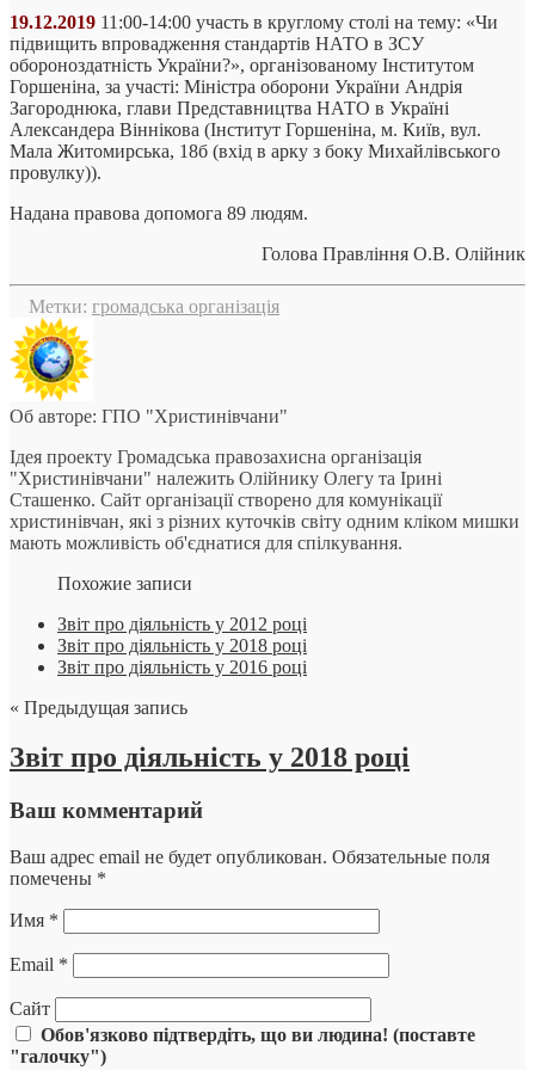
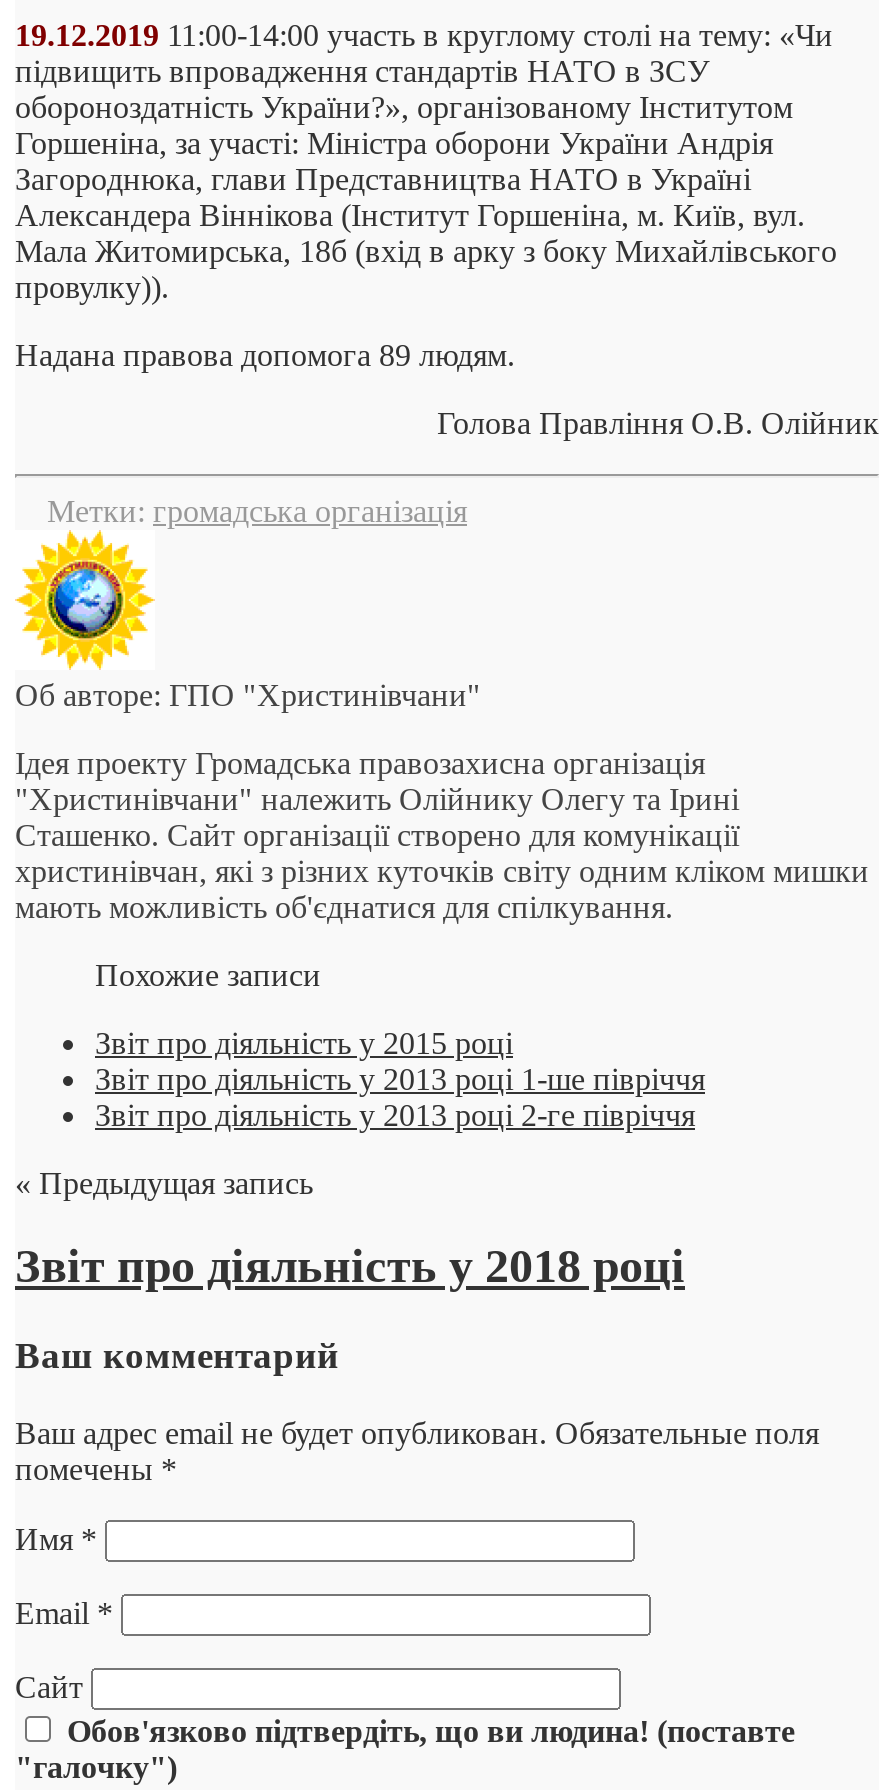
- Звіт про діяльність у 2012 році
- Звіт про діяльність у 2018 році
- Звіт про діяльність у 2016 році
+ Звіт про діяльність у 2015 році
+ Звіт про діяльність у 2013 році 1-ше півріччя
+ Звіт про діяльність у 2013 році 2-ге півріччя
